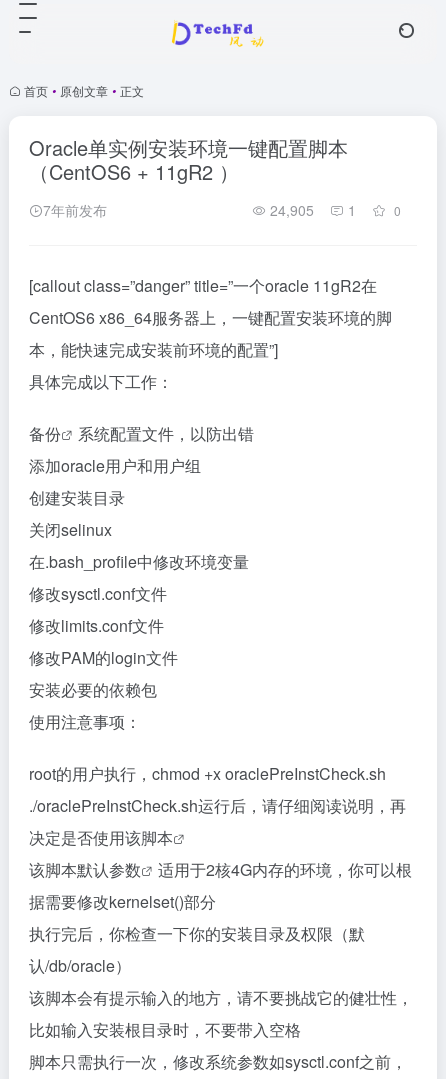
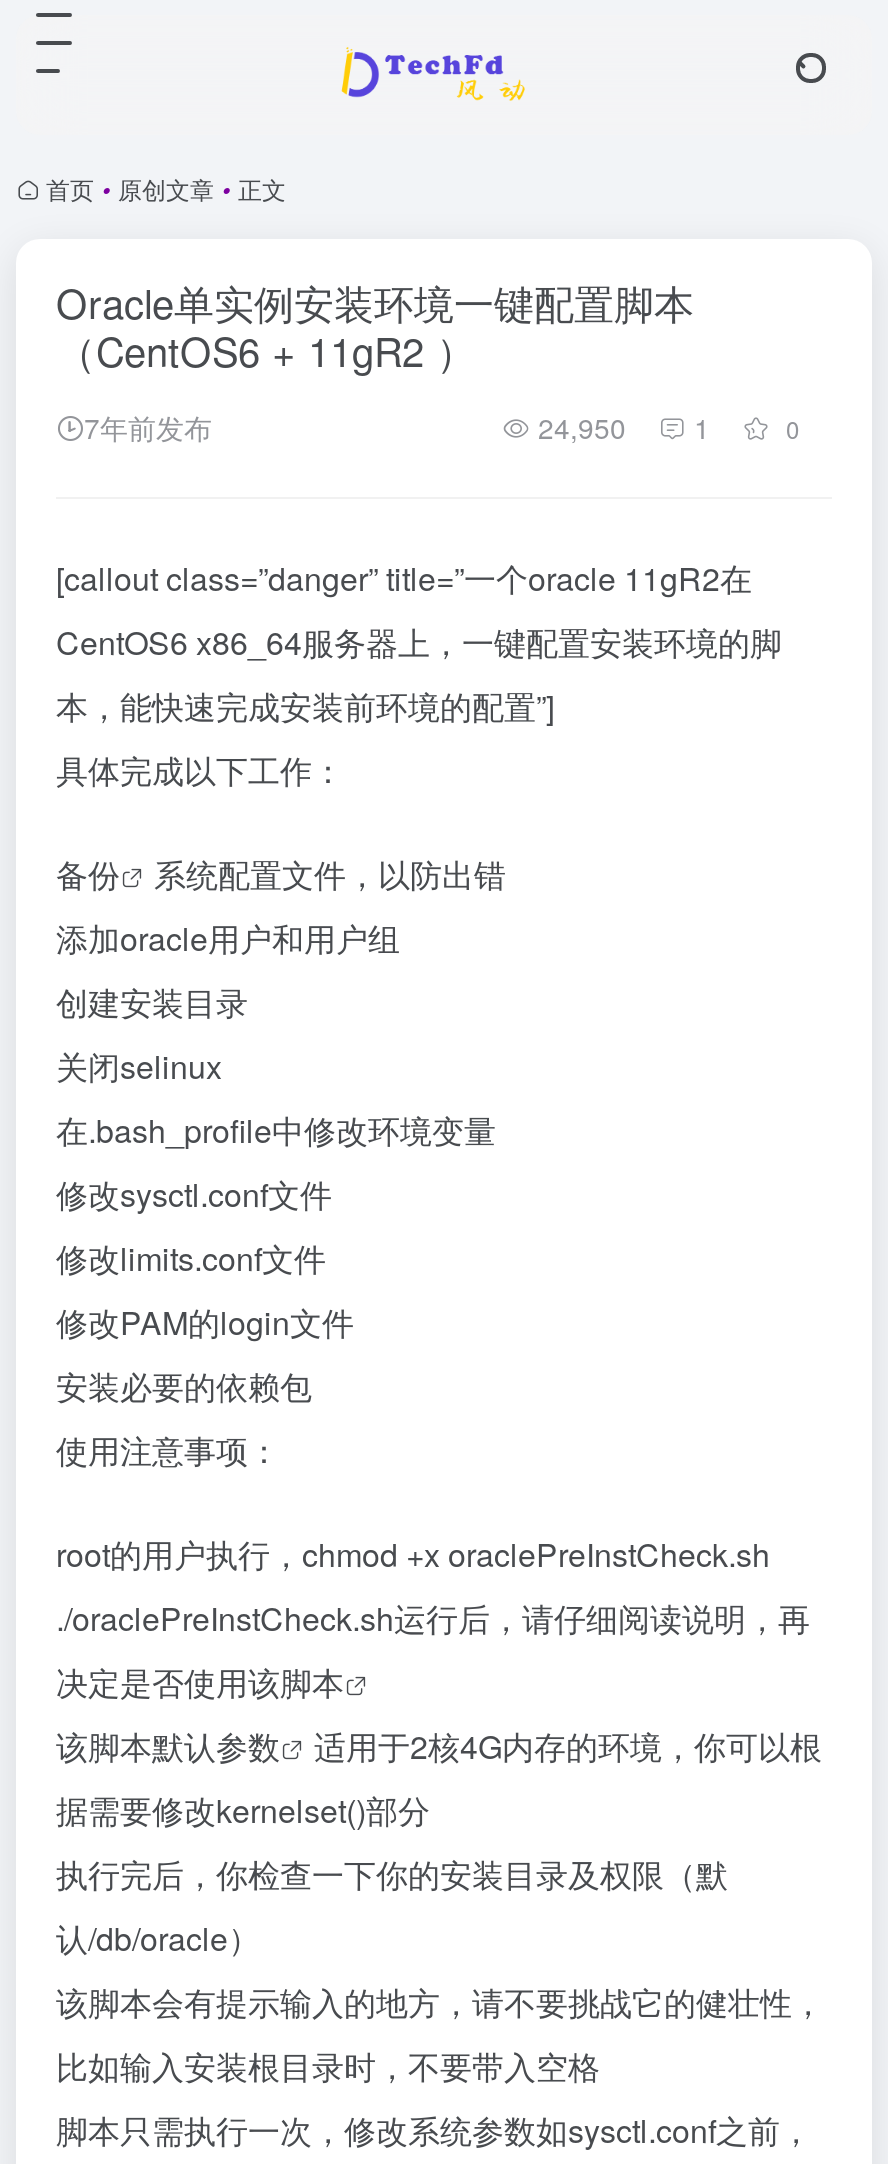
- 24,905 1
+ 24,950 1
